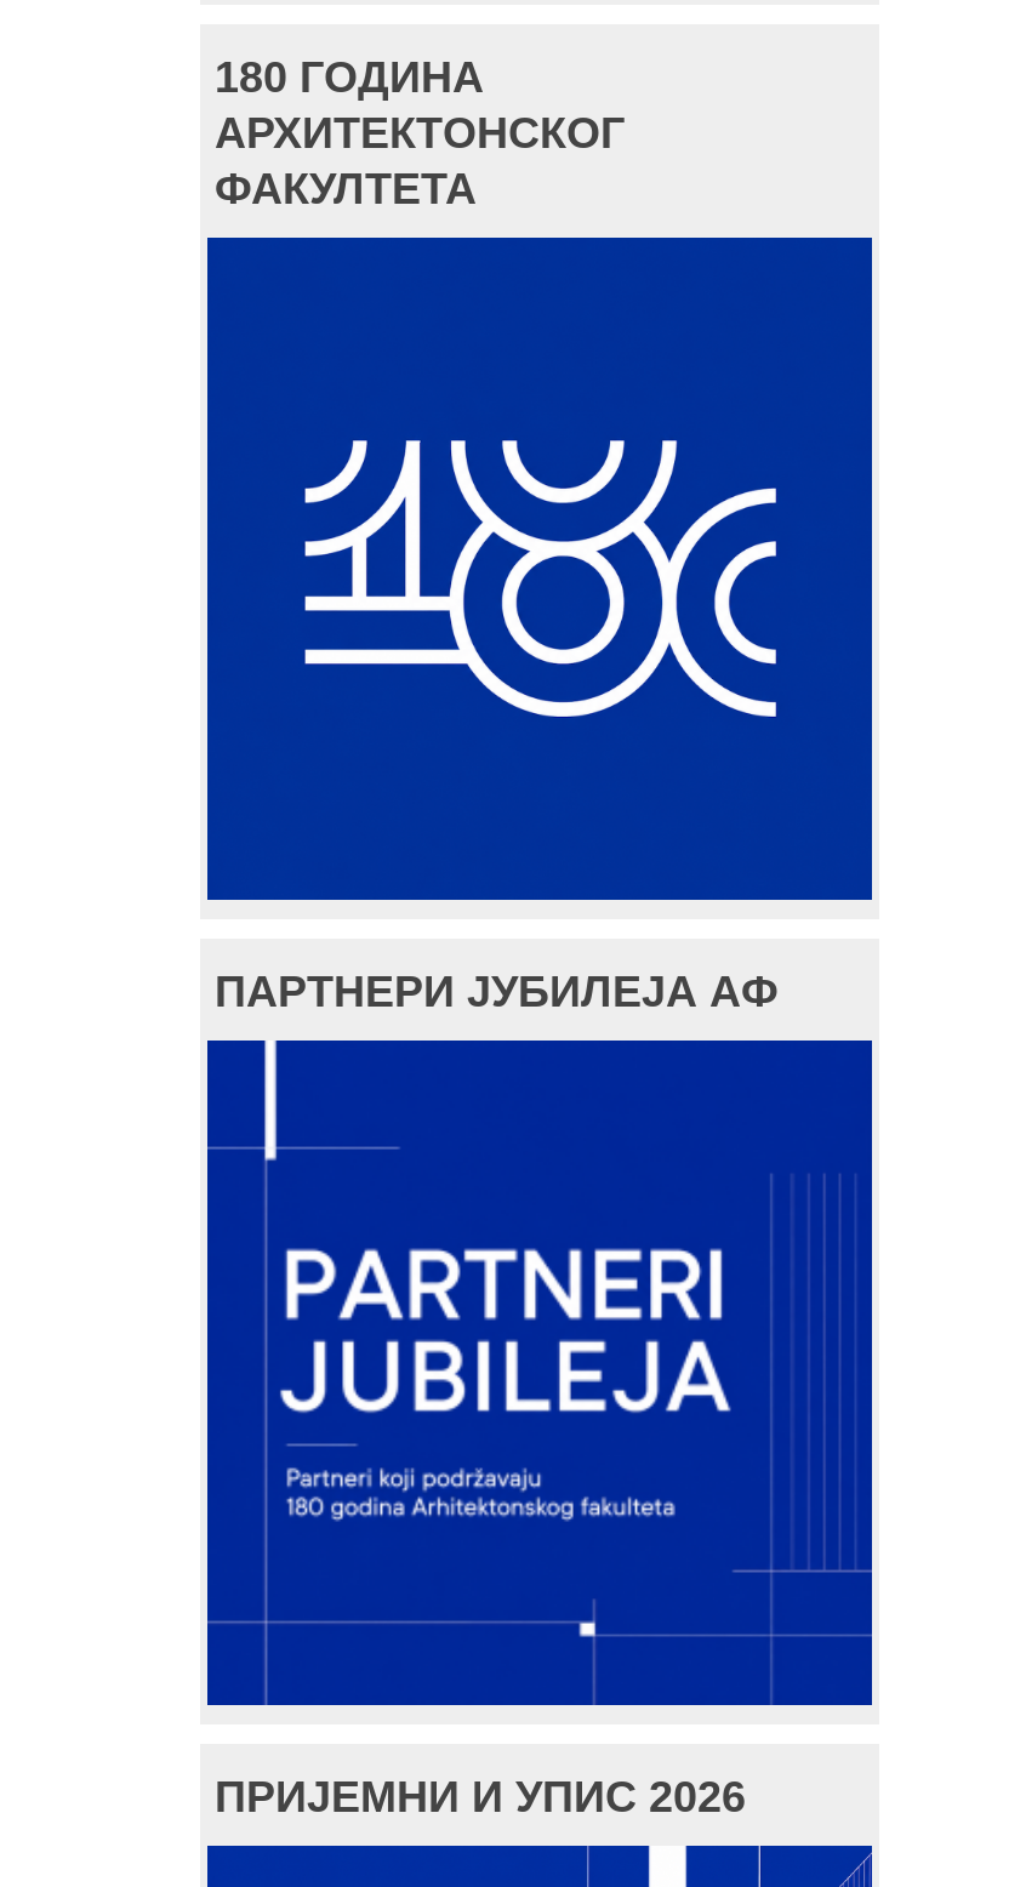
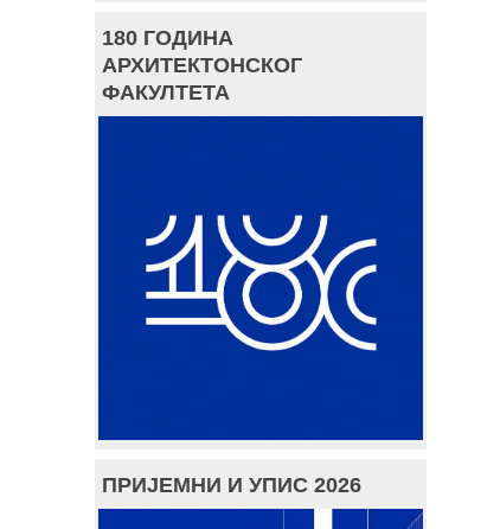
- ПАРТНЕРИ ЈУБИЛЕЈА АФ

- [image]
